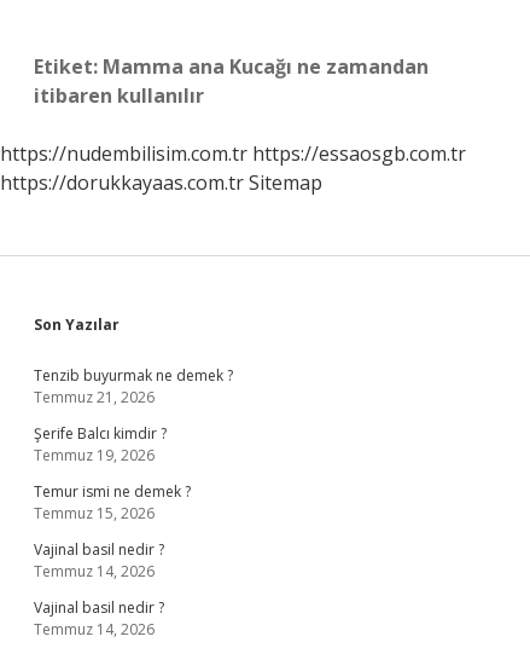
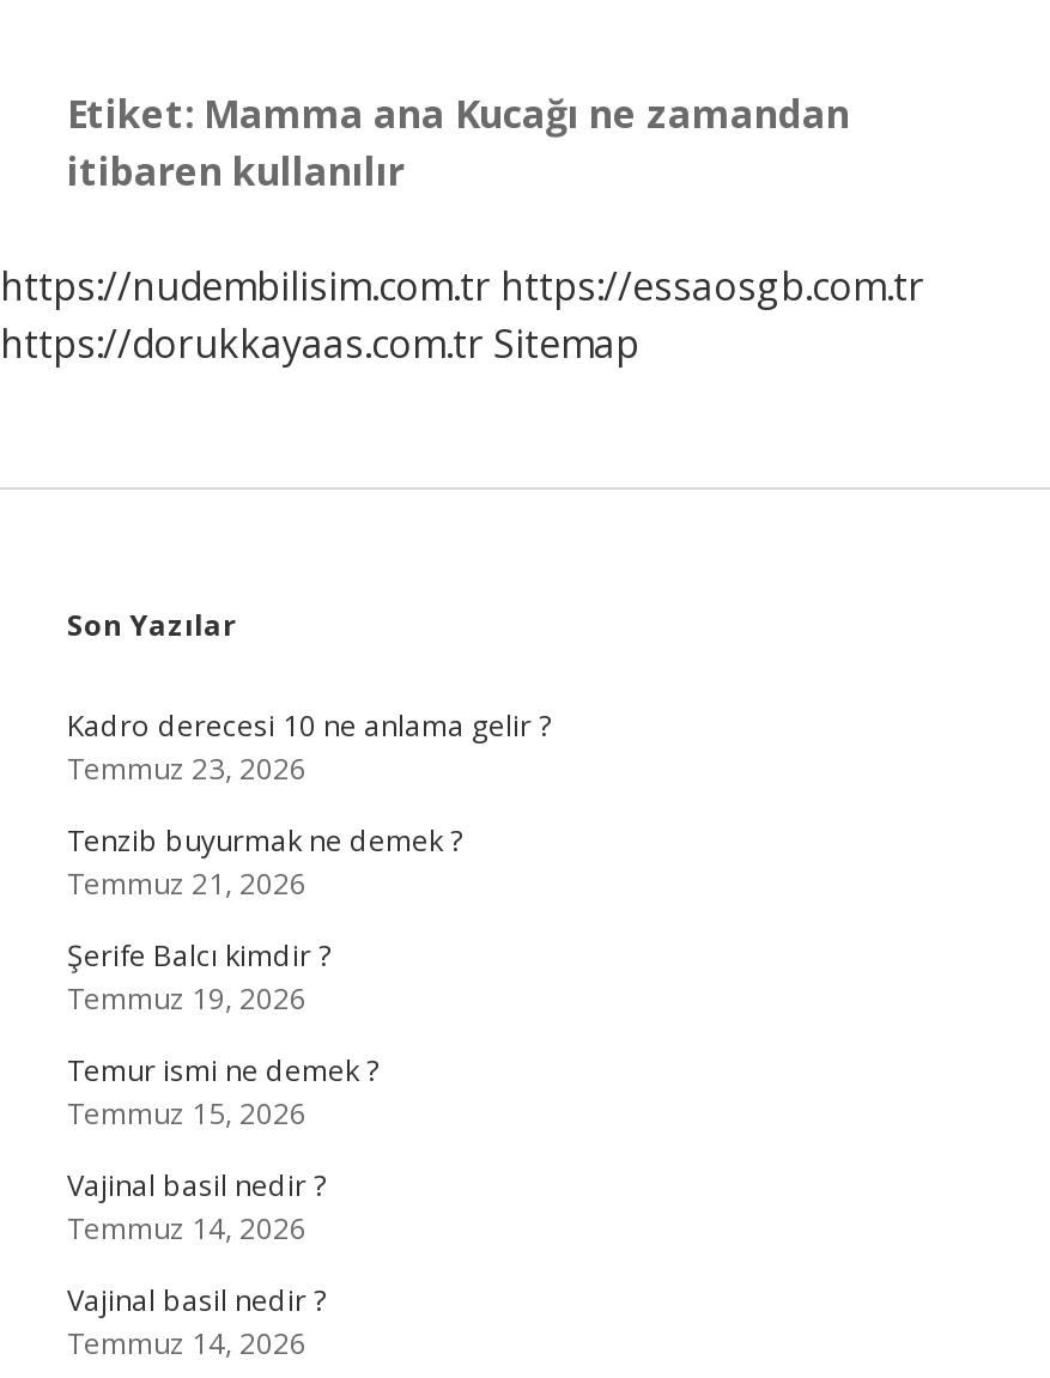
+ Kadro derecesi 10 ne anlama gelir ?
+ Temmuz 23, 2026
